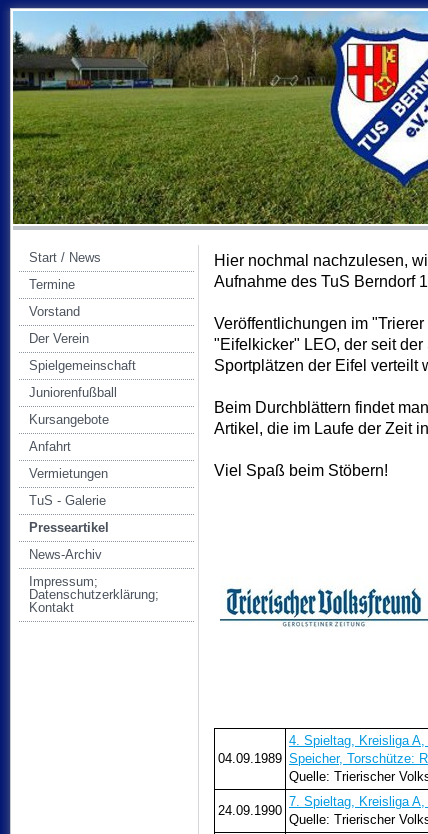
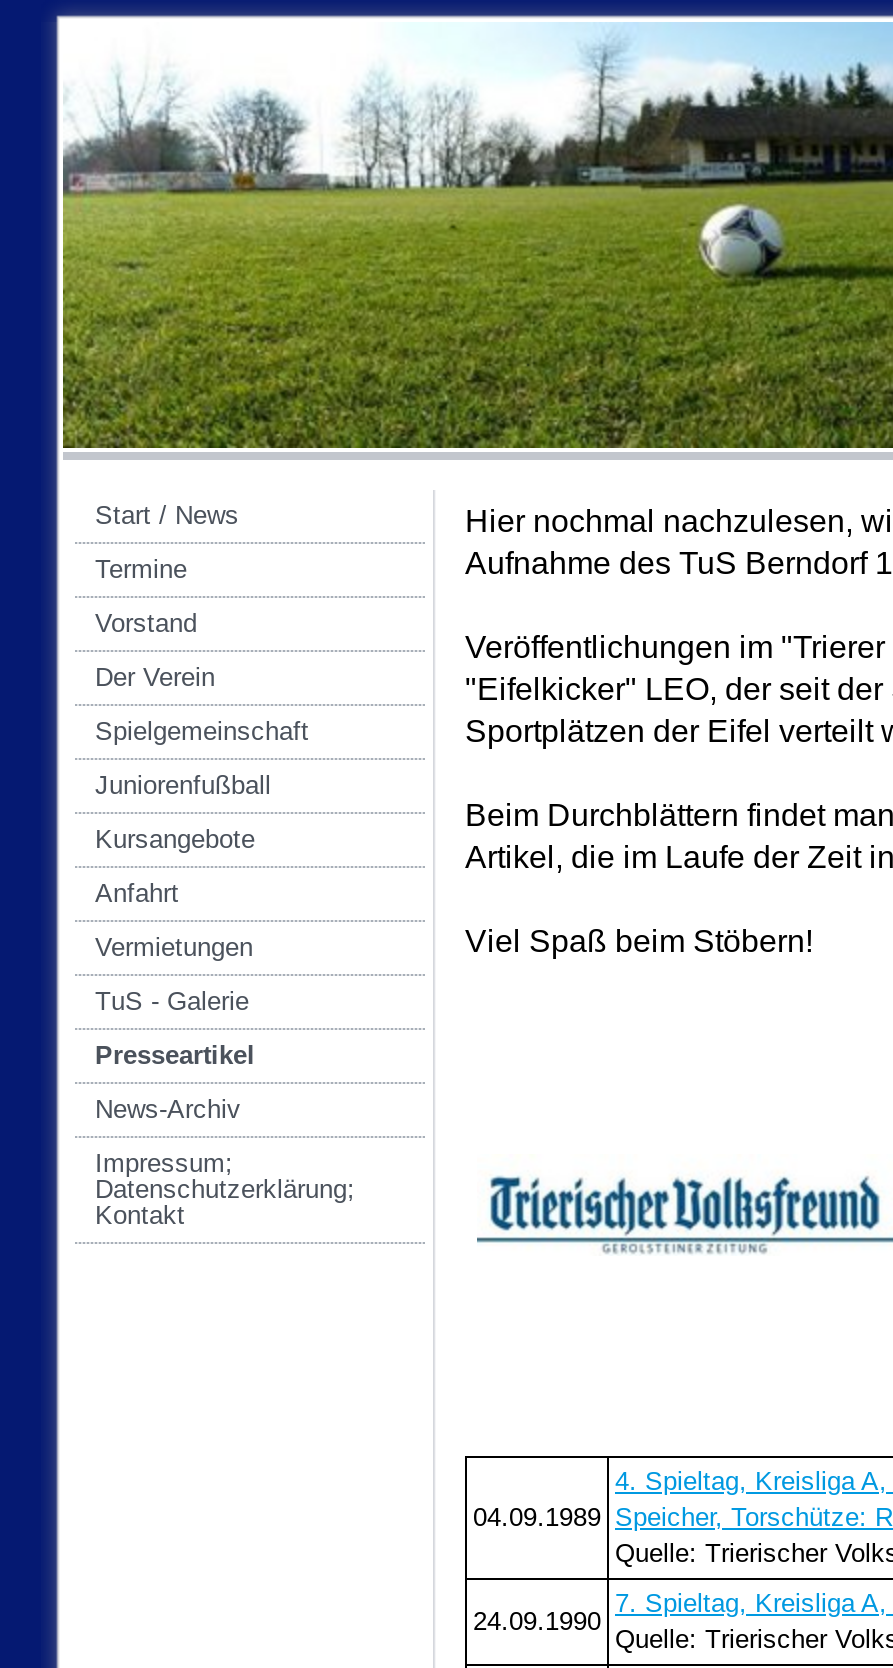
- [image]
+ [image]
